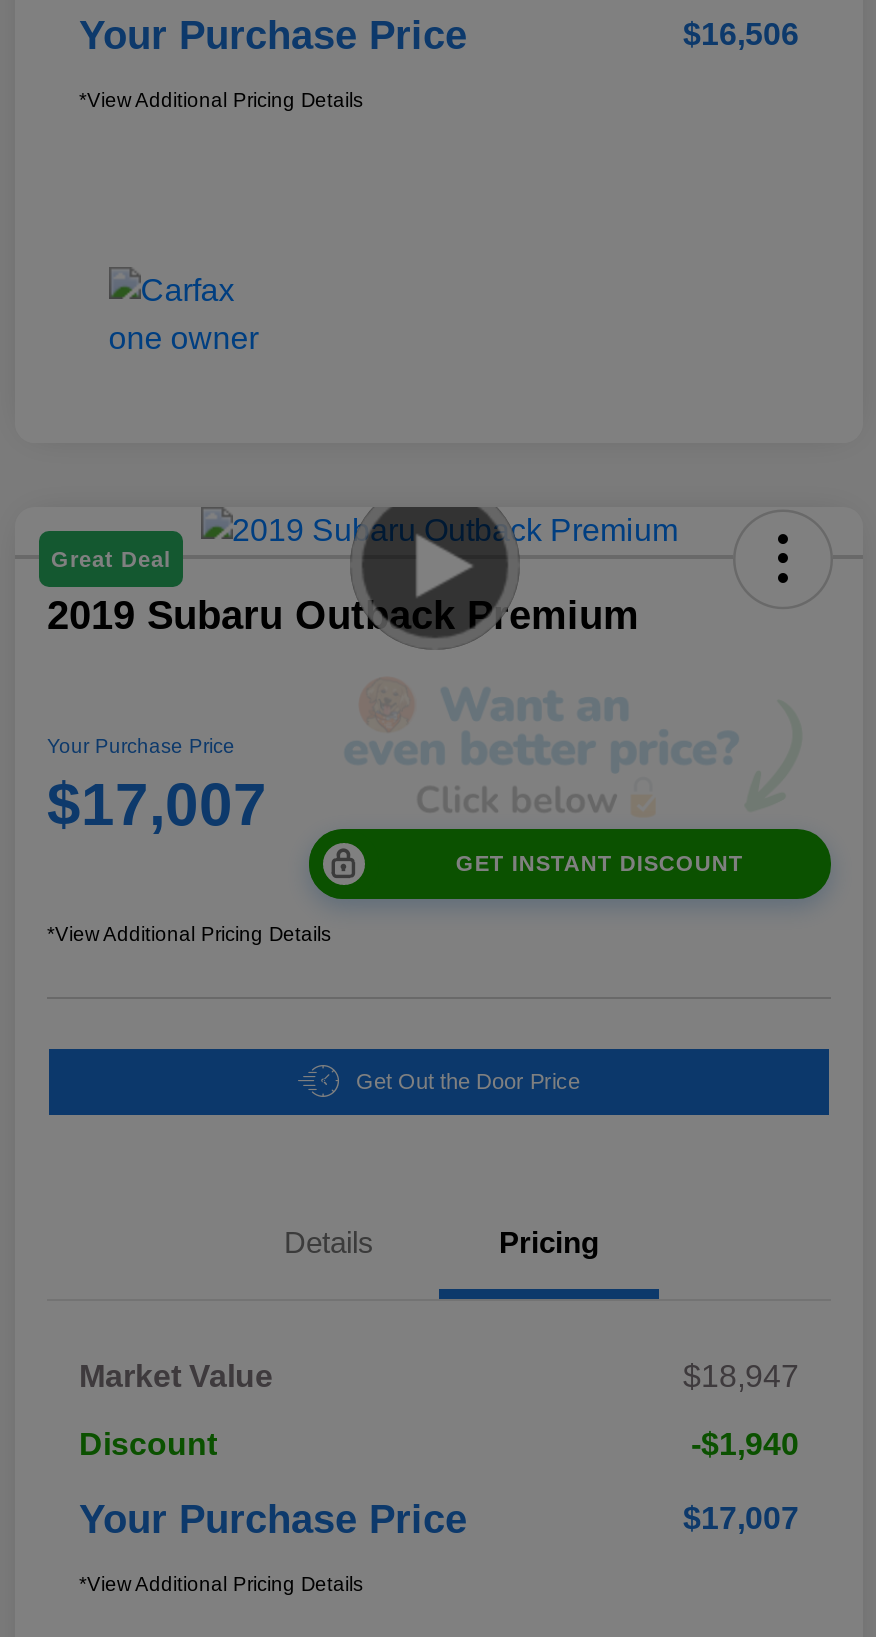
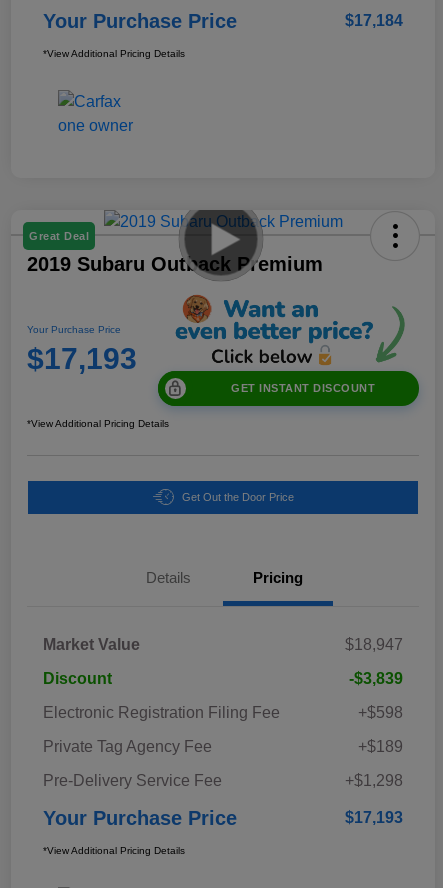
- $16,506
+ $17,184

moved up: [image] | Great Deal | 2019 Subaru Outback Premium | Your Purchase Price

- $17,007
+ $17,193

moved up: GET INSTANT DISCOUNT | *View Additional Pricing Details | Get Out the Door Price | Details | Pricing | Market Value | $18,947 | Discount

- -$1,940
+ -$3,839
+ Electronic Registration Filing Fee
+ +$598
+ Private Tag Agency Fee
+ +$189
+ Pre-Delivery Service Fee
+ +$1,298

- $17,007
+ $17,193
